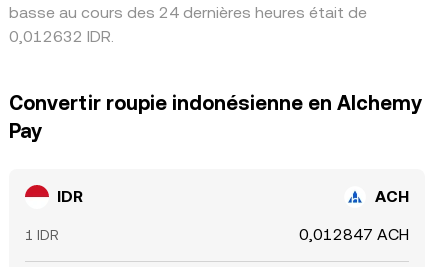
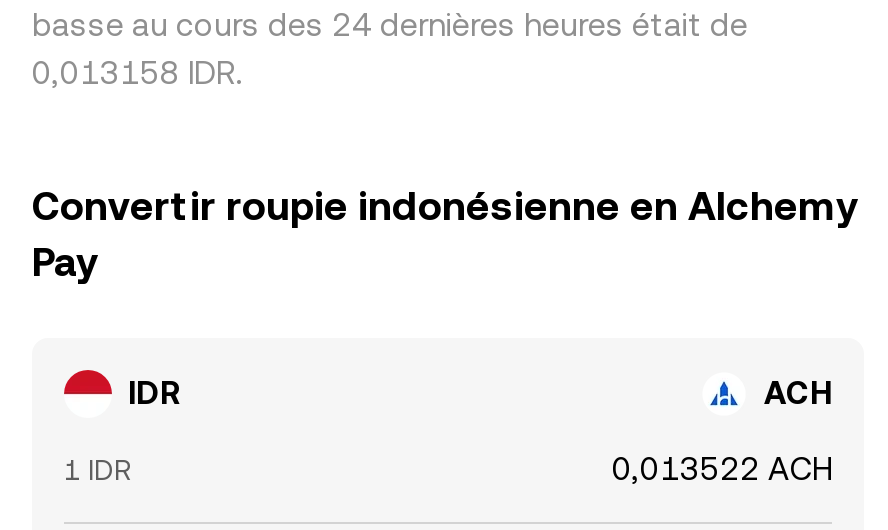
- 0,012632 IDR.
+ 0,013158 IDR.

- 0,012847 ACH
+ 0,013522 ACH
